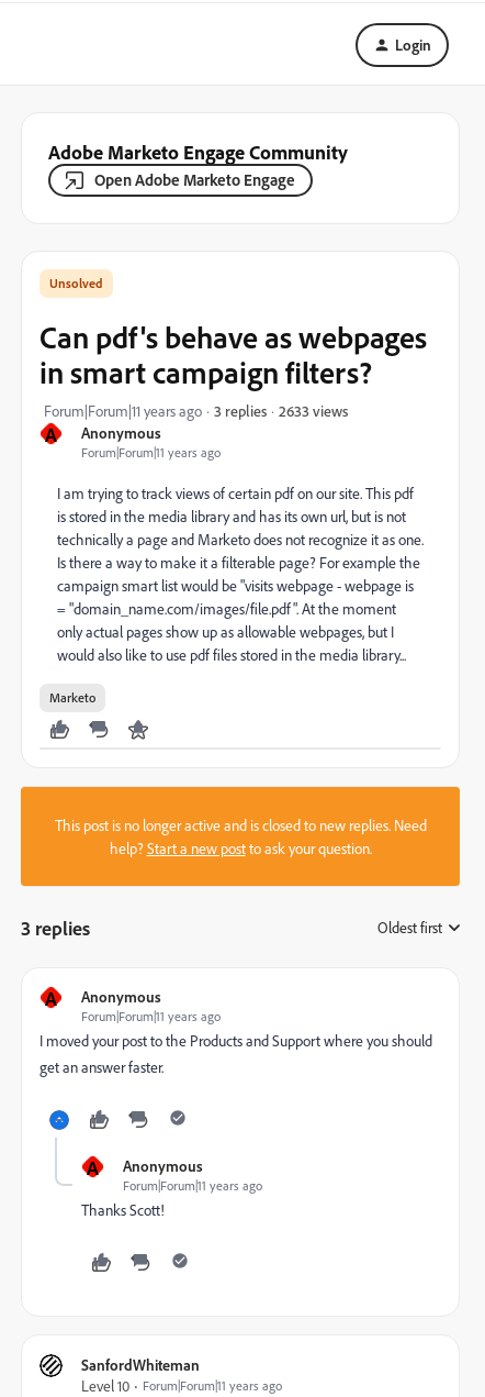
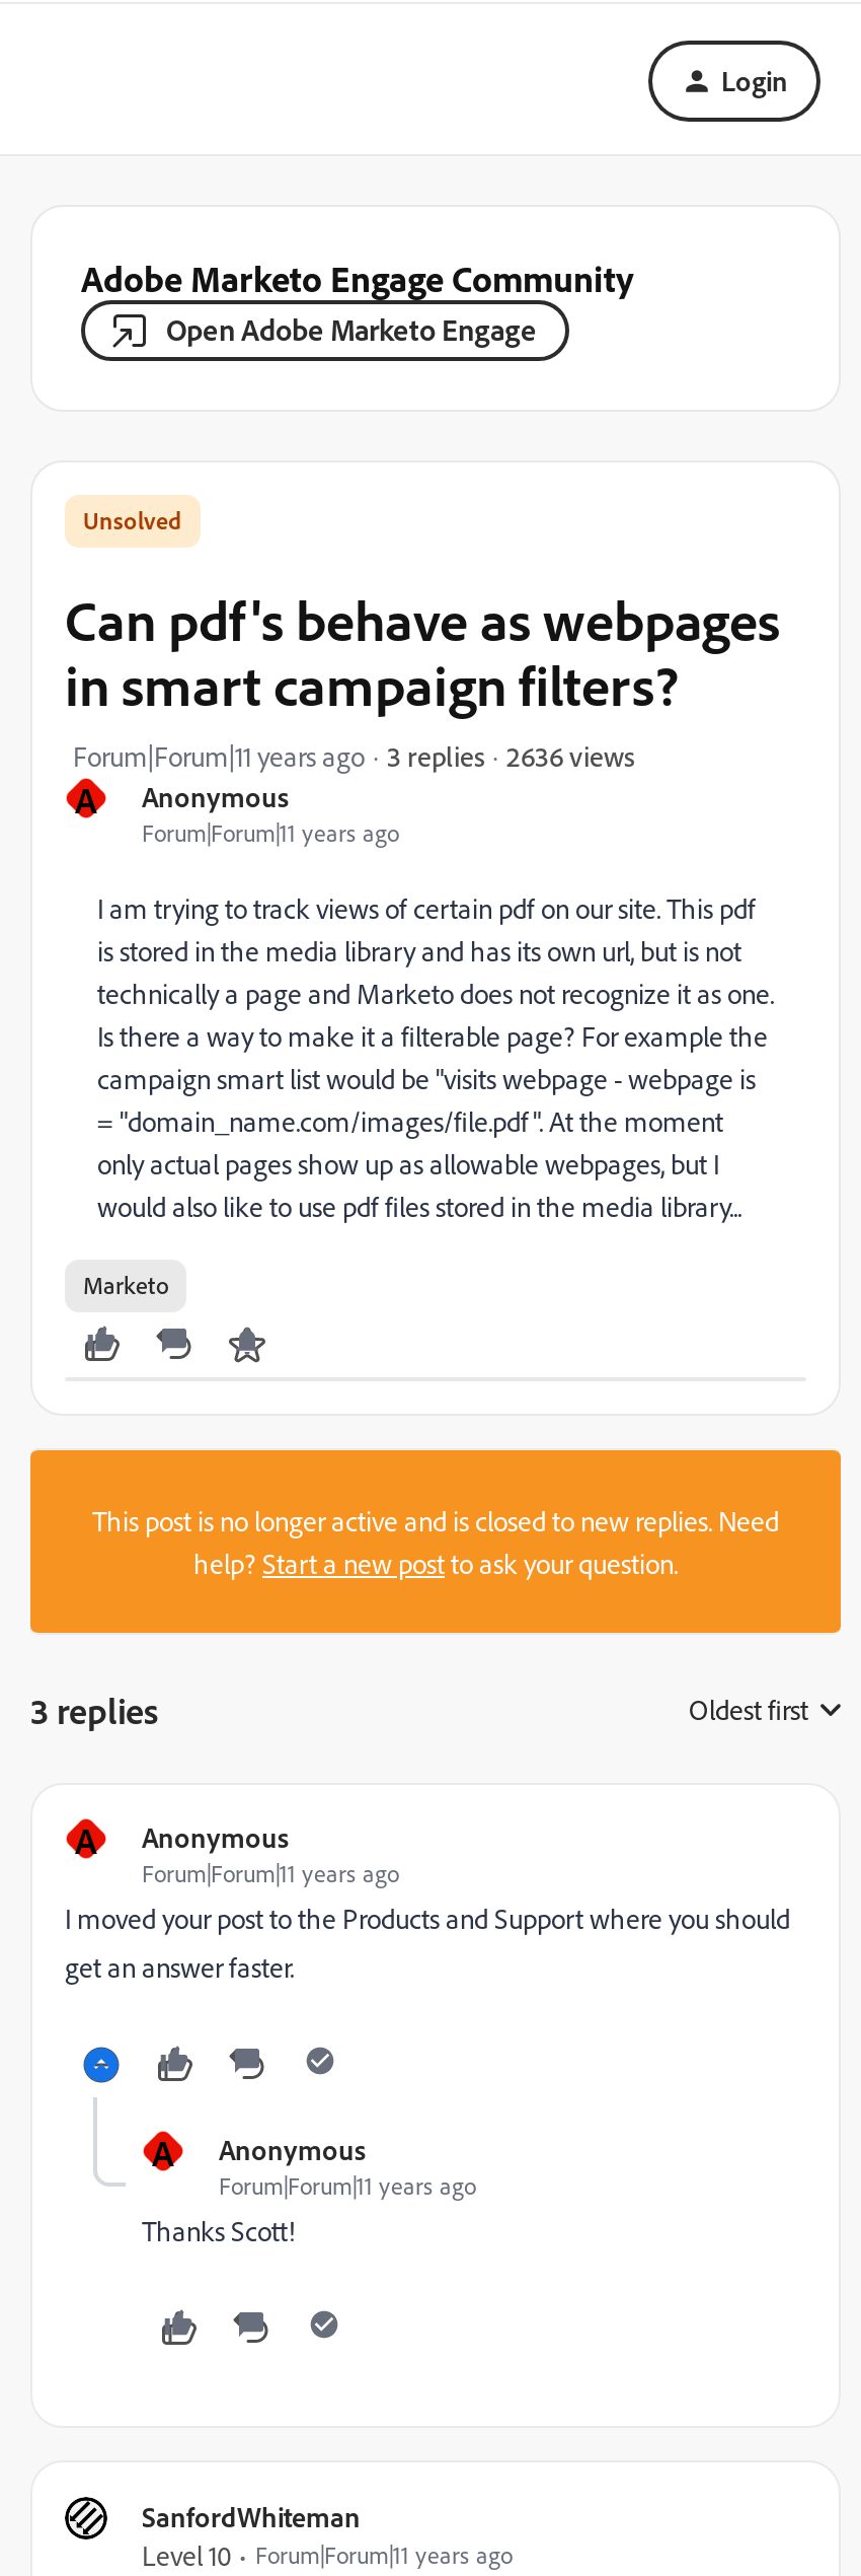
- 2633 views
+ 2636 views
